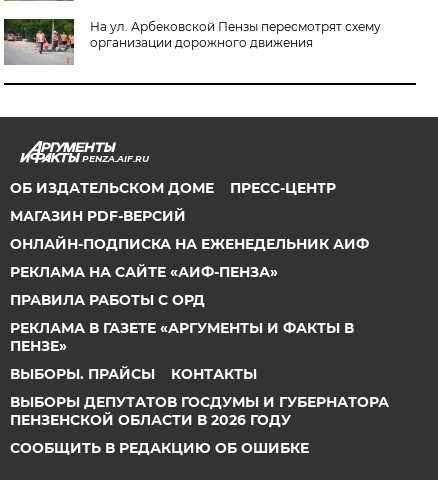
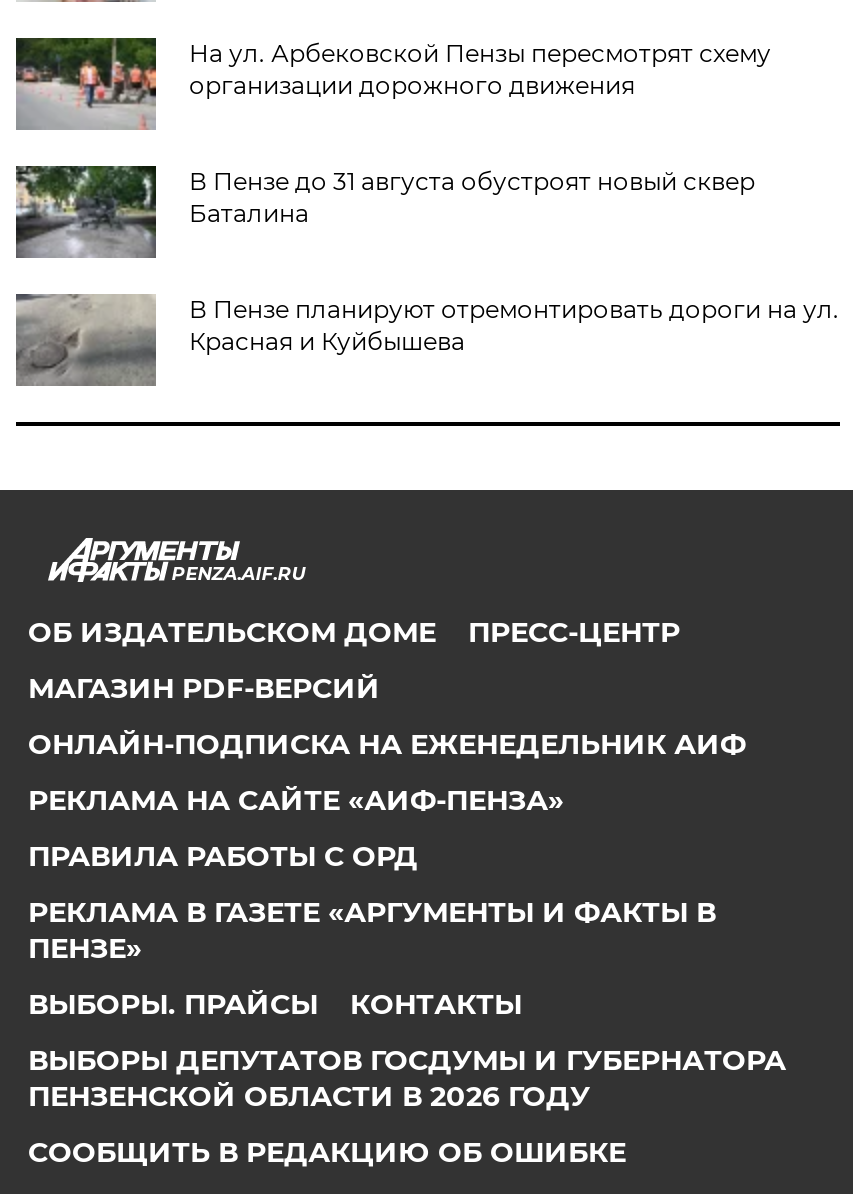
+ [image]
+ В Пензе до 31 августа обустроят новый сквер
+ Баталина
+ В Пензе планируют отремонтировать дороги на ул.
+ Красная и Куйбышева

+ [image]
